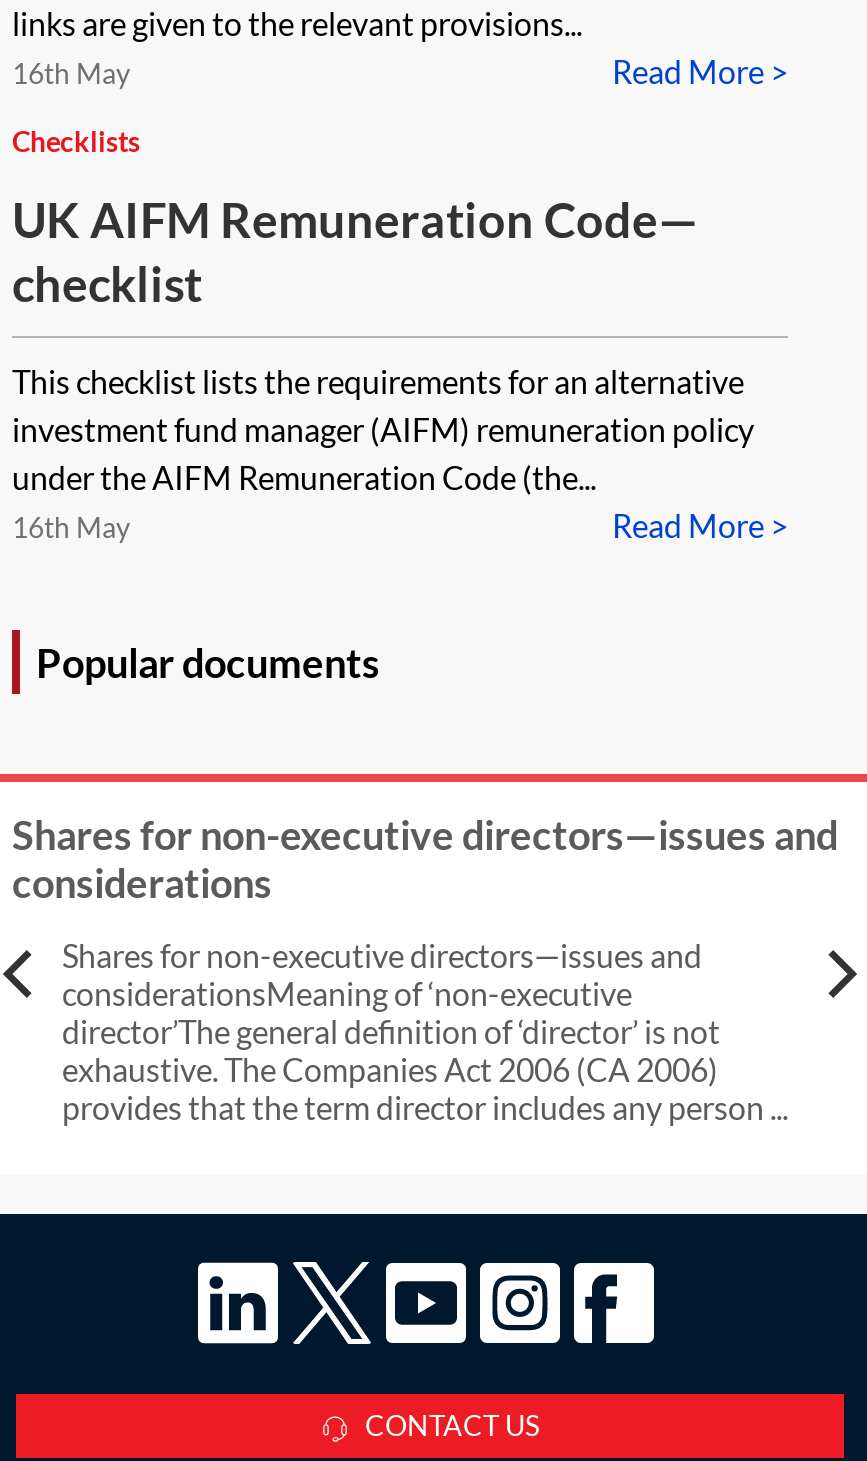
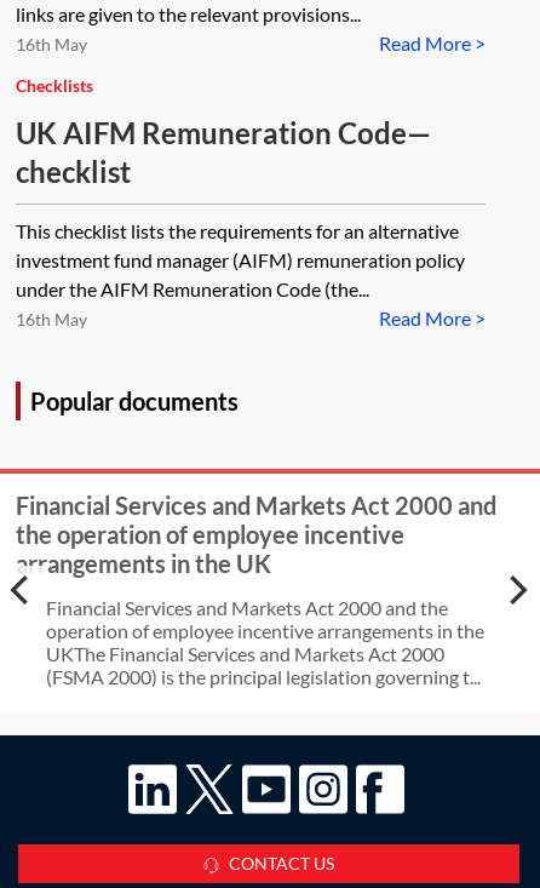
- Shares for non-executive directors—issues and
- considerations
+ Financial Services and Markets Act 2000 and
+ the operation of employee incentive
+ arrangements in the UK

- Shares for non-executive directors—issues and
- considerationsMeaning of ‘non-executive
- director’The general definition of ‘director’ is not
- exhaustive. The Companies Act 2006 (CA 2006)
- provides that the term director includes any person ...
+ Financial Services and Markets Act 2000 and the
+ operation of employee incentive arrangements in the
+ UKThe Financial Services and Markets Act 2000
+ (FSMA 2000) is the principal legislation governing t...
